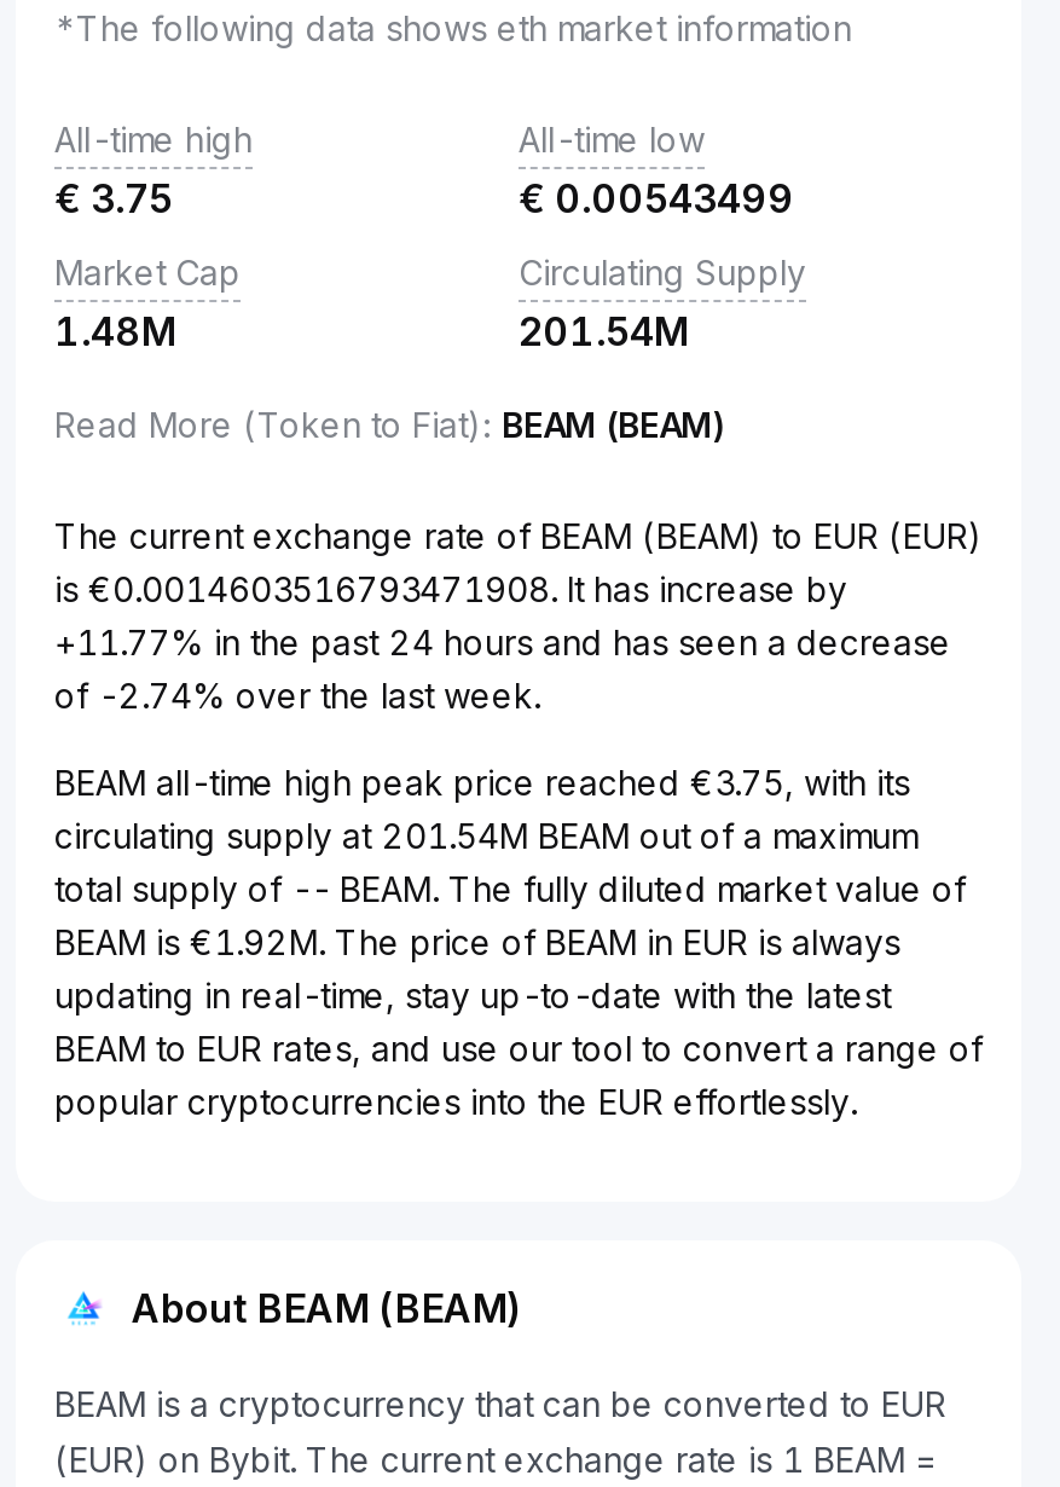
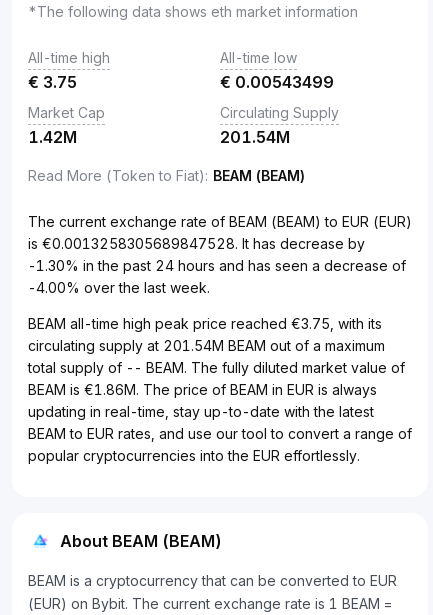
- 1.48M
+ 1.42M

- is €0.0014603516793471908. It has increase by
- +11.77% in the past 24 hours and has seen a decrease
- of -2.74% over the last week.
+ is €0.0013258305689847528. It has decrease by
+ -1.30% in the past 24 hours and has seen a decrease of
+ -4.00% over the last week.

- BEAM is €1.92M. The price of BEAM in EUR is always
+ BEAM is €1.86M. The price of BEAM in EUR is always
